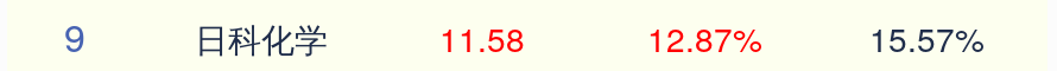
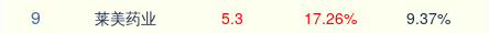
- 日科化学
- 11.58
- 12.87%
- 15.57%
+ 莱美药业
+ 5.3
+ 17.26%
+ 9.37%
